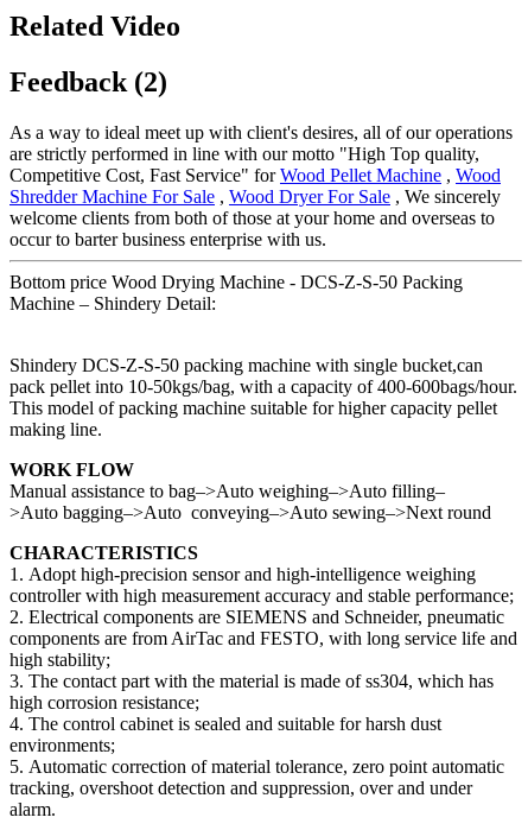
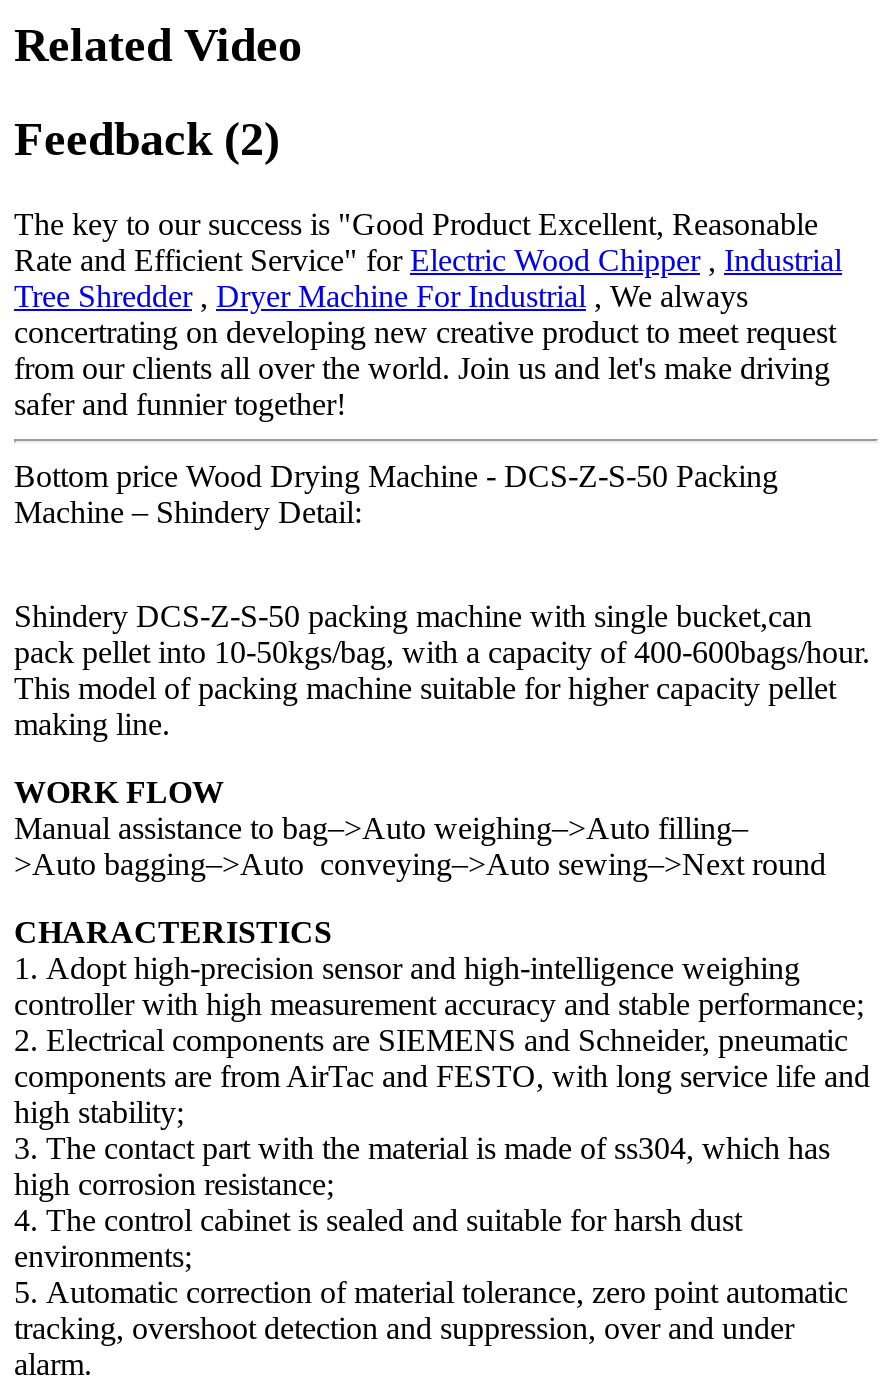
- As a way to ideal meet up with client's desires, all of our operations
- are strictly performed in line with our motto "High Top quality,
- Competitive Cost, Fast Service" for Wood Pellet Machine, Wood
- Shredder Machine For Sale, Wood Dryer For Sale, We sincerely
- welcome clients from both of those at your home and overseas to
- occur to barter business enterprise with us.
+ The key to our success is "Good Product Excellent, Reasonable
+ Rate and Efficient Service" for Electric Wood Chipper, Industrial
+ Tree Shredder, Dryer Machine For Industrial, We always
+ concertrating on developing new creative product to meet request
+ from our clients all over the world. Join us and let's make driving
+ safer and funnier together!
